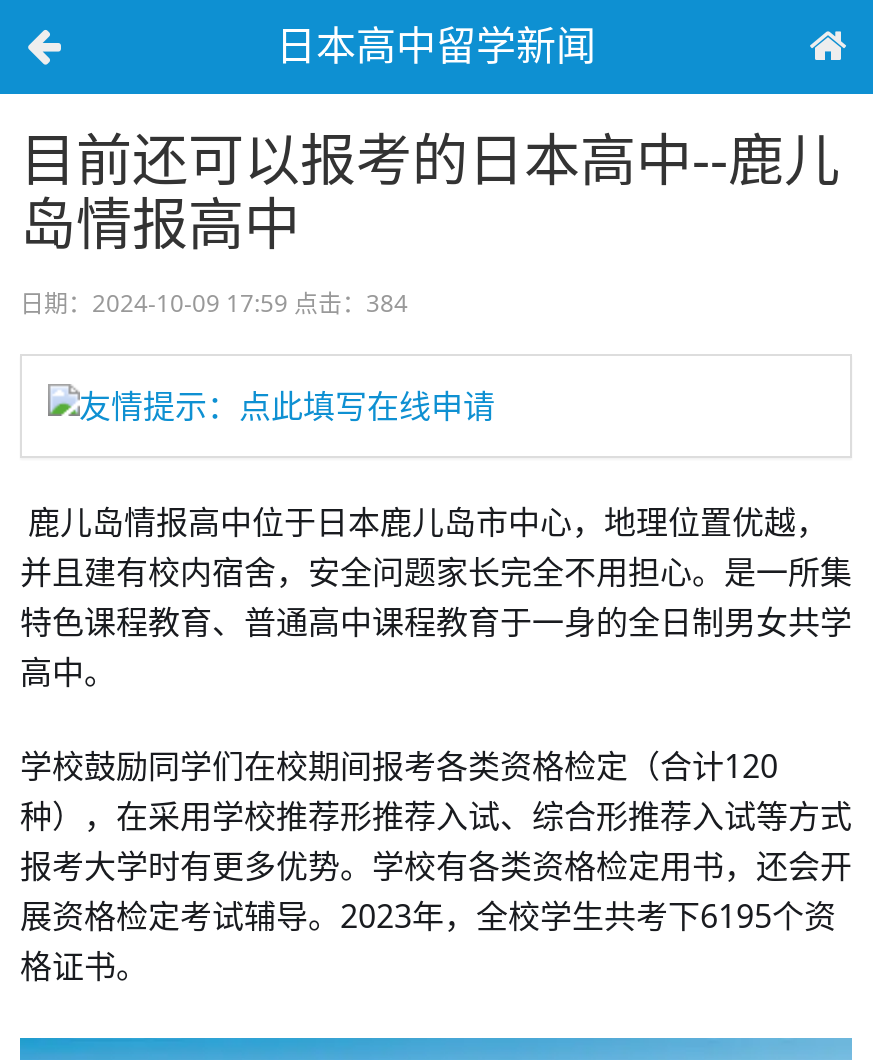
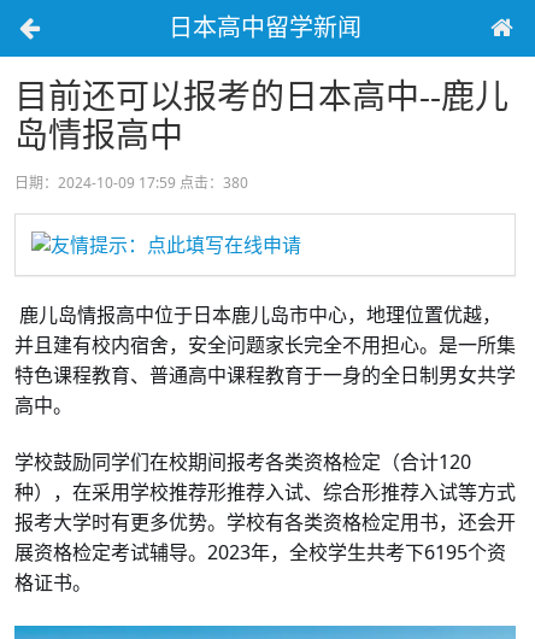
- 日期：2024-10-09 17:59 点击：384
+ 日期：2024-10-09 17:59 点击：380
